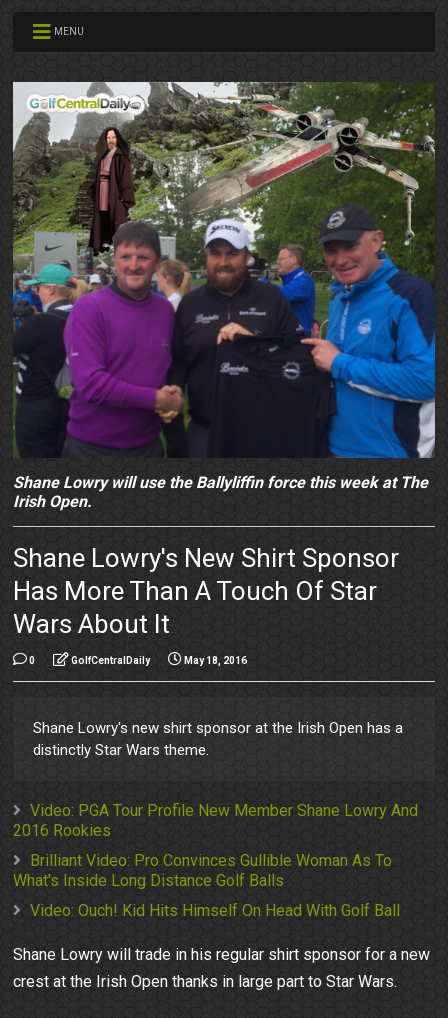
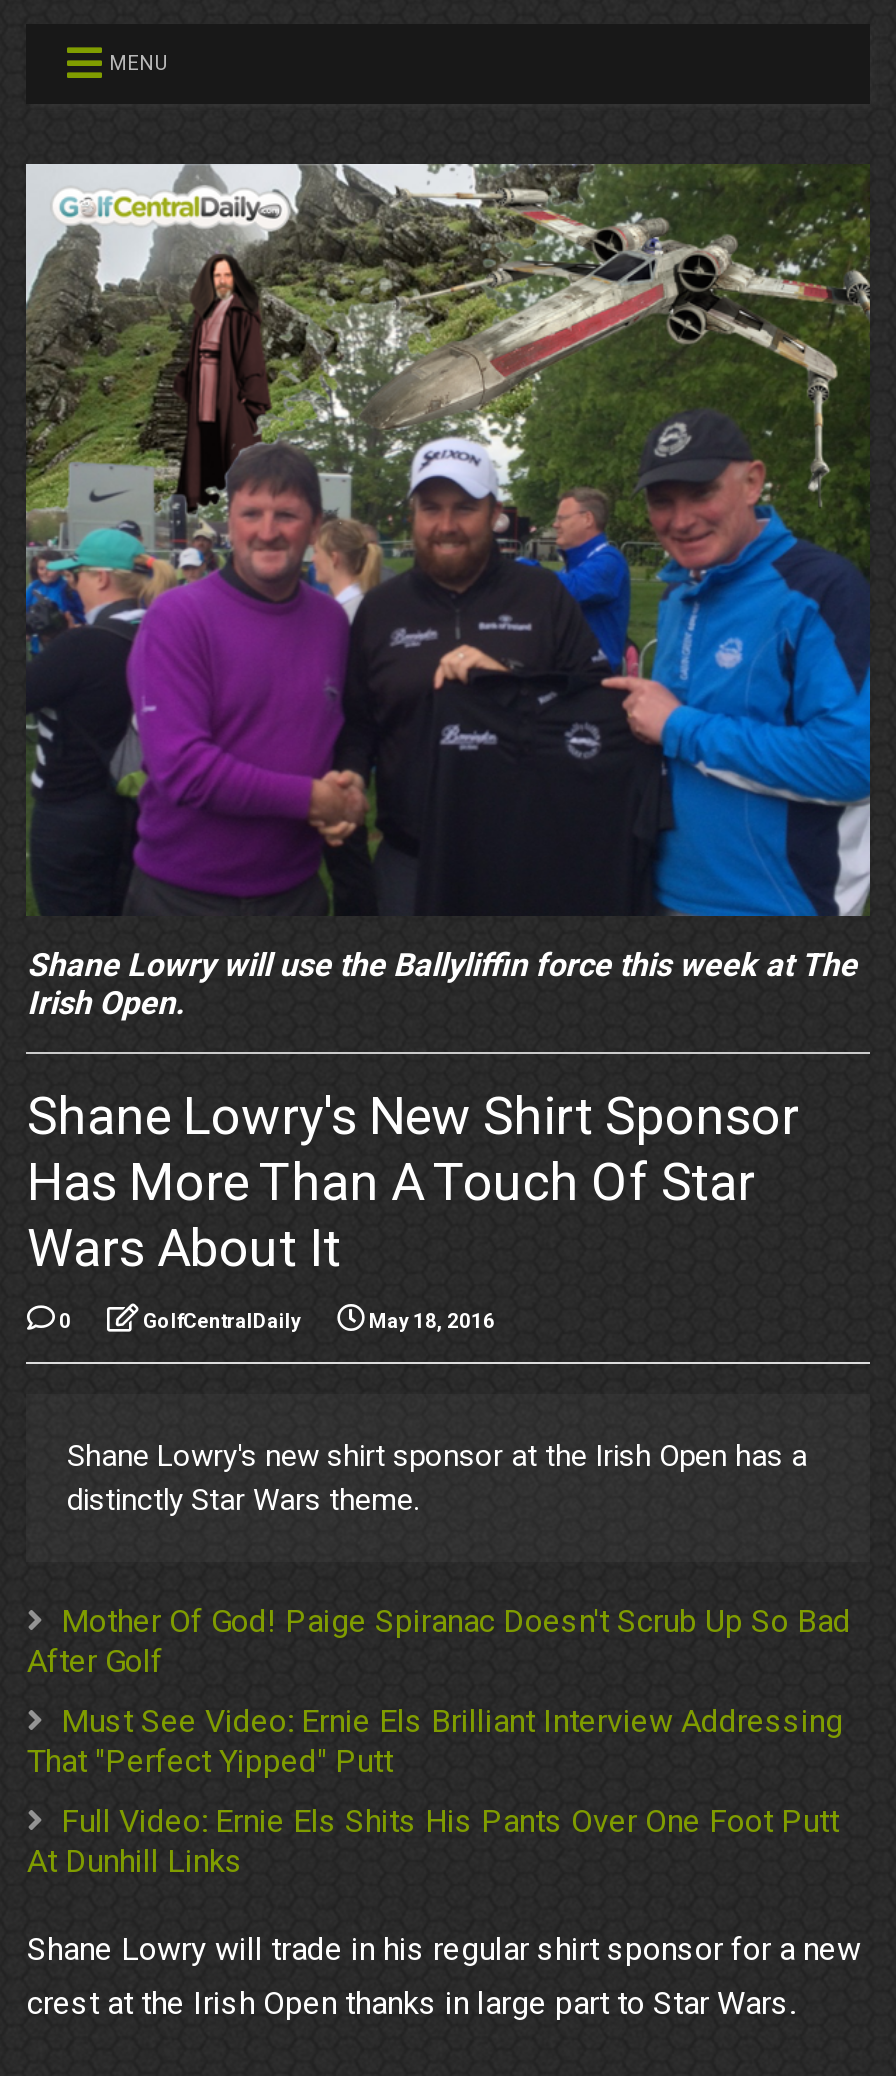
- Video: PGA Tour Profile New Member Shane Lowry And
- 2016 Rookies
+ Mother Of God! Paige Spiranac Doesn't Scrub Up So Bad
+ After Golf

- Brilliant Video: Pro Convinces Gullible Woman As To
- What's Inside Long Distance Golf Balls
+ Must See Video: Ernie Els Brilliant Interview Addressing
+ That "Perfect Yipped" Putt

- Video: Ouch! Kid Hits Himself On Head With Golf Ball
+ Full Video: Ernie Els Shits His Pants Over One Foot Putt
+ At Dunhill Links
